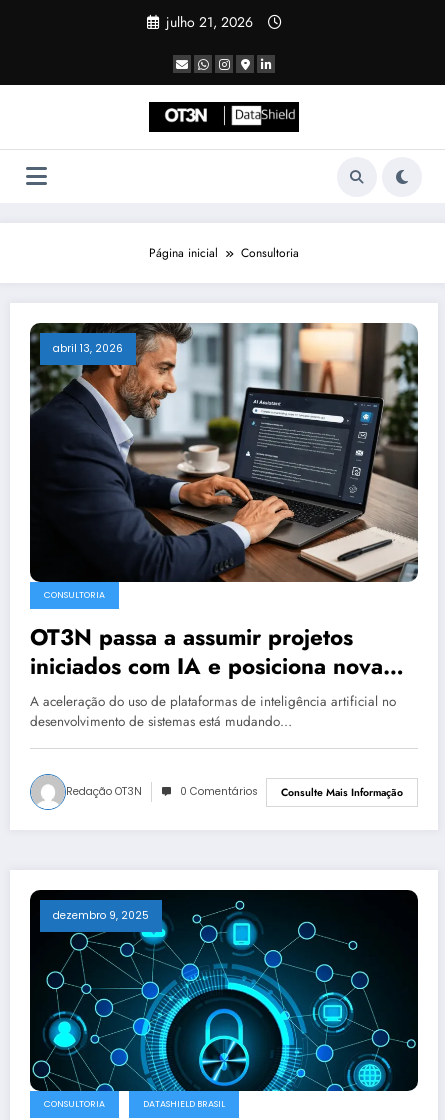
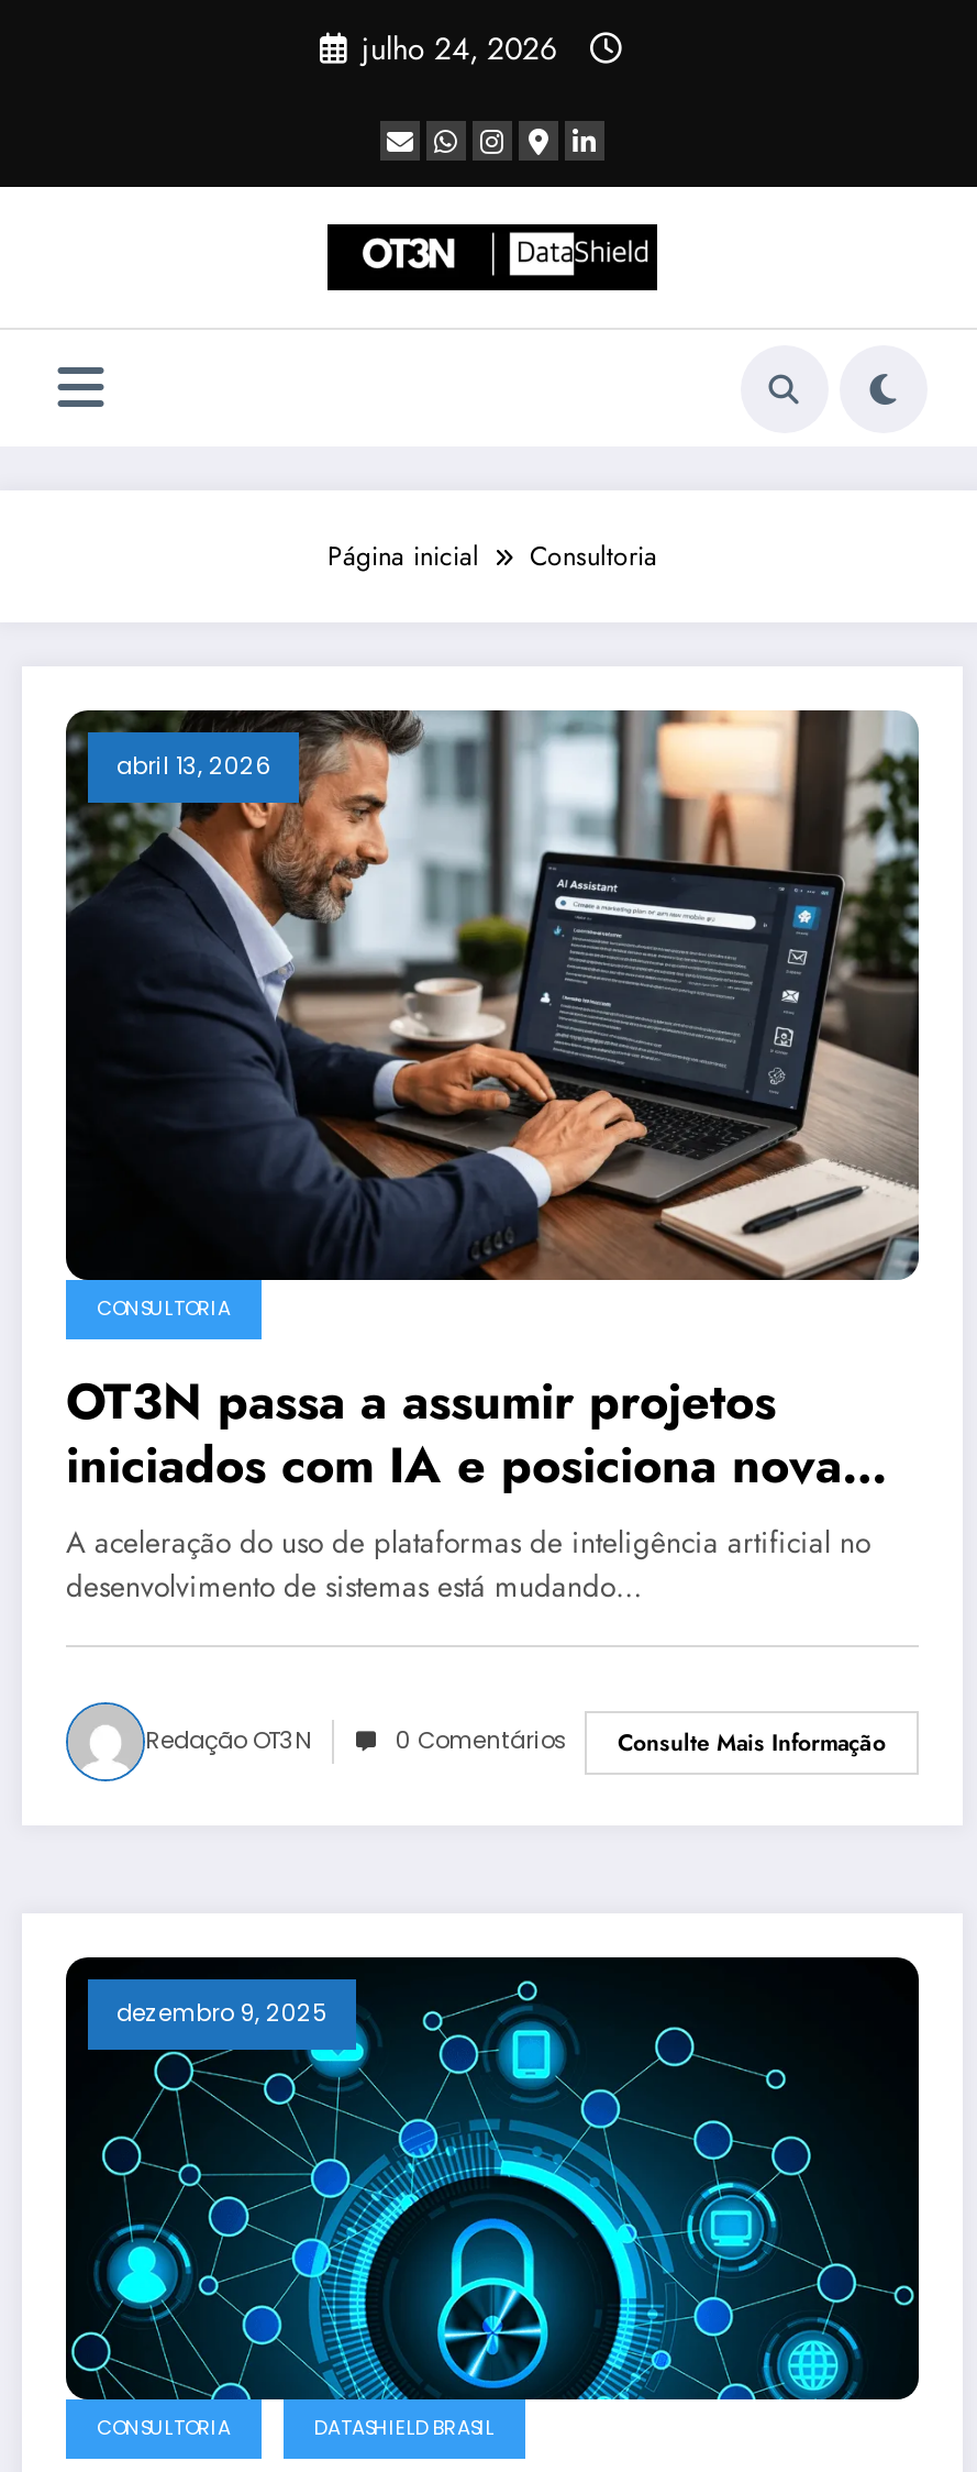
- julho 21, 2026
+ julho 24, 2026
